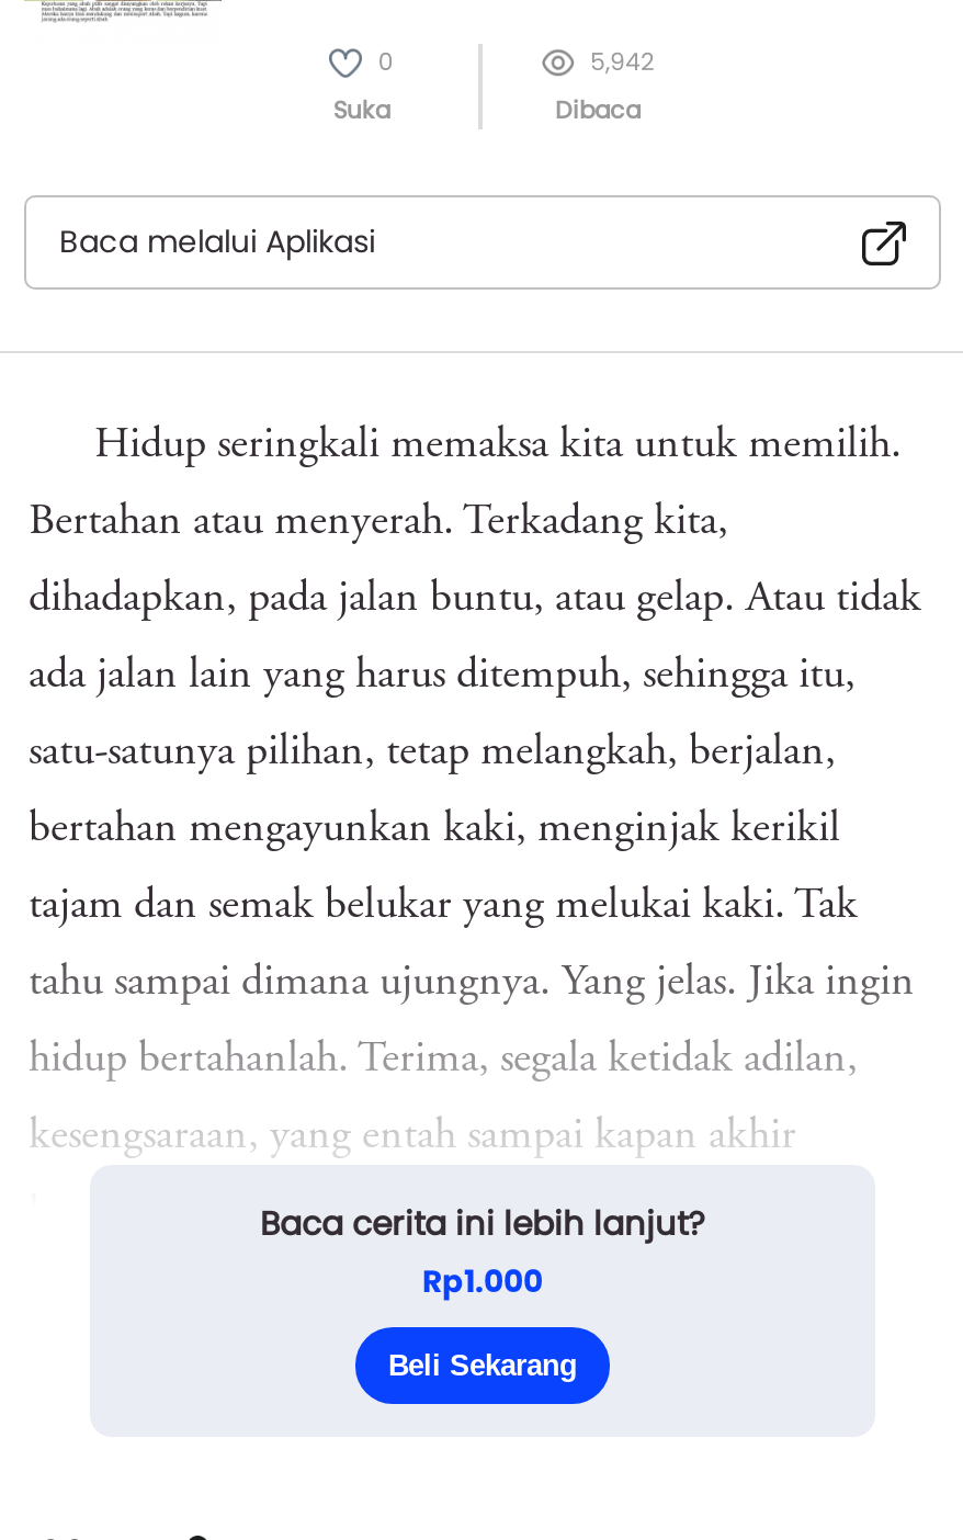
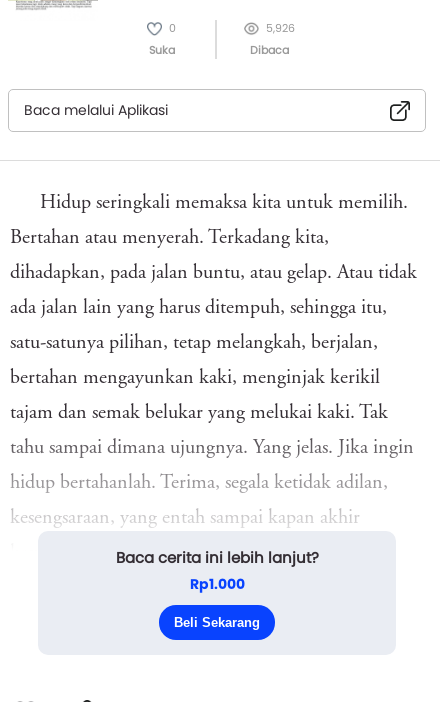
- 5,942
+ 5,926
